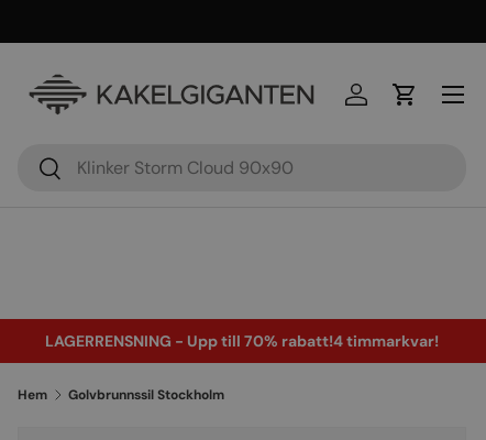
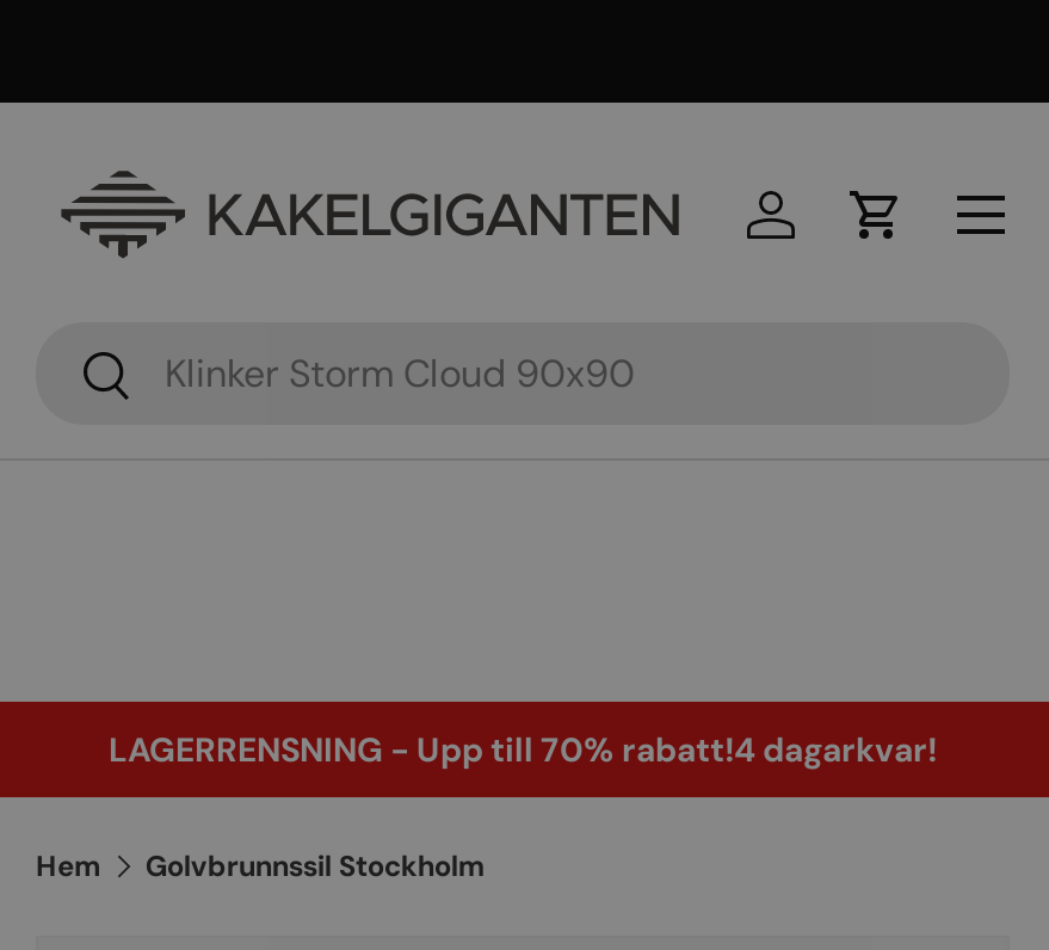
- LAGERRENSNING - Upp till 70% rabatt!4 timmarkvar!
+ LAGERRENSNING - Upp till 70% rabatt!4 dagarkvar!
